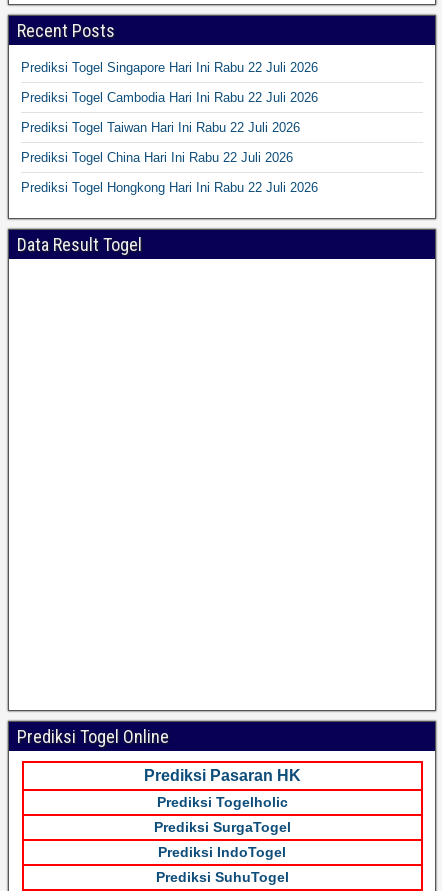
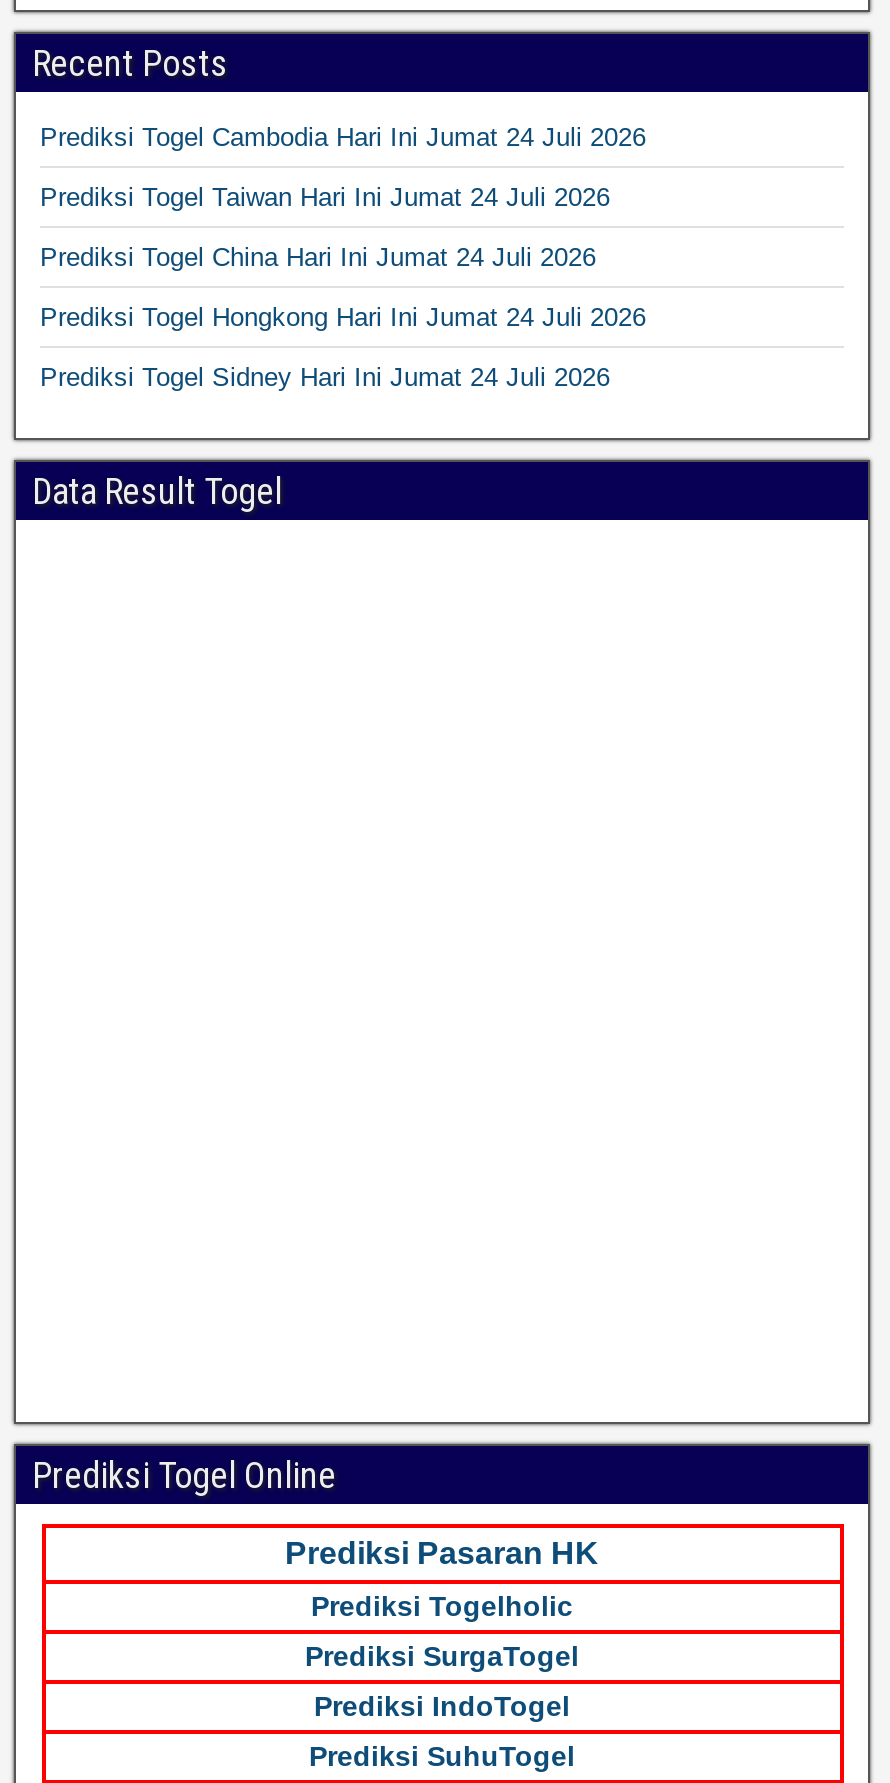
- Prediksi Togel Singapore Hari Ini Rabu 22 Juli 2026
+ Prediksi Togel Cambodia Hari Ini Jumat 24 Juli 2026

- Prediksi Togel Cambodia Hari Ini Rabu 22 Juli 2026
+ Prediksi Togel Taiwan Hari Ini Jumat 24 Juli 2026

- Prediksi Togel Taiwan Hari Ini Rabu 22 Juli 2026
+ Prediksi Togel China Hari Ini Jumat 24 Juli 2026

- Prediksi Togel China Hari Ini Rabu 22 Juli 2026
+ Prediksi Togel Hongkong Hari Ini Jumat 24 Juli 2026

- Prediksi Togel Hongkong Hari Ini Rabu 22 Juli 2026
+ Prediksi Togel Sidney Hari Ini Jumat 24 Juli 2026
